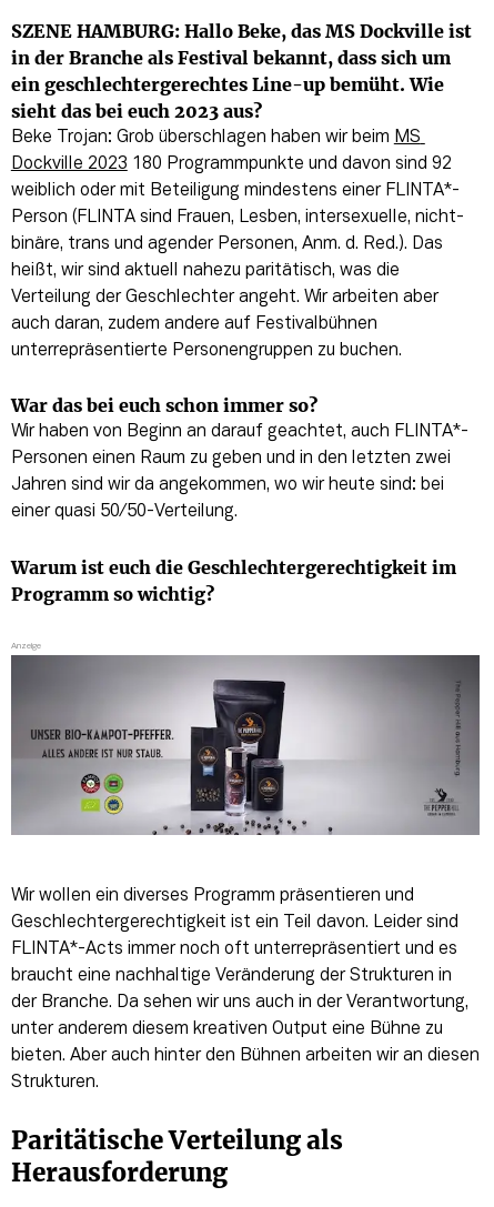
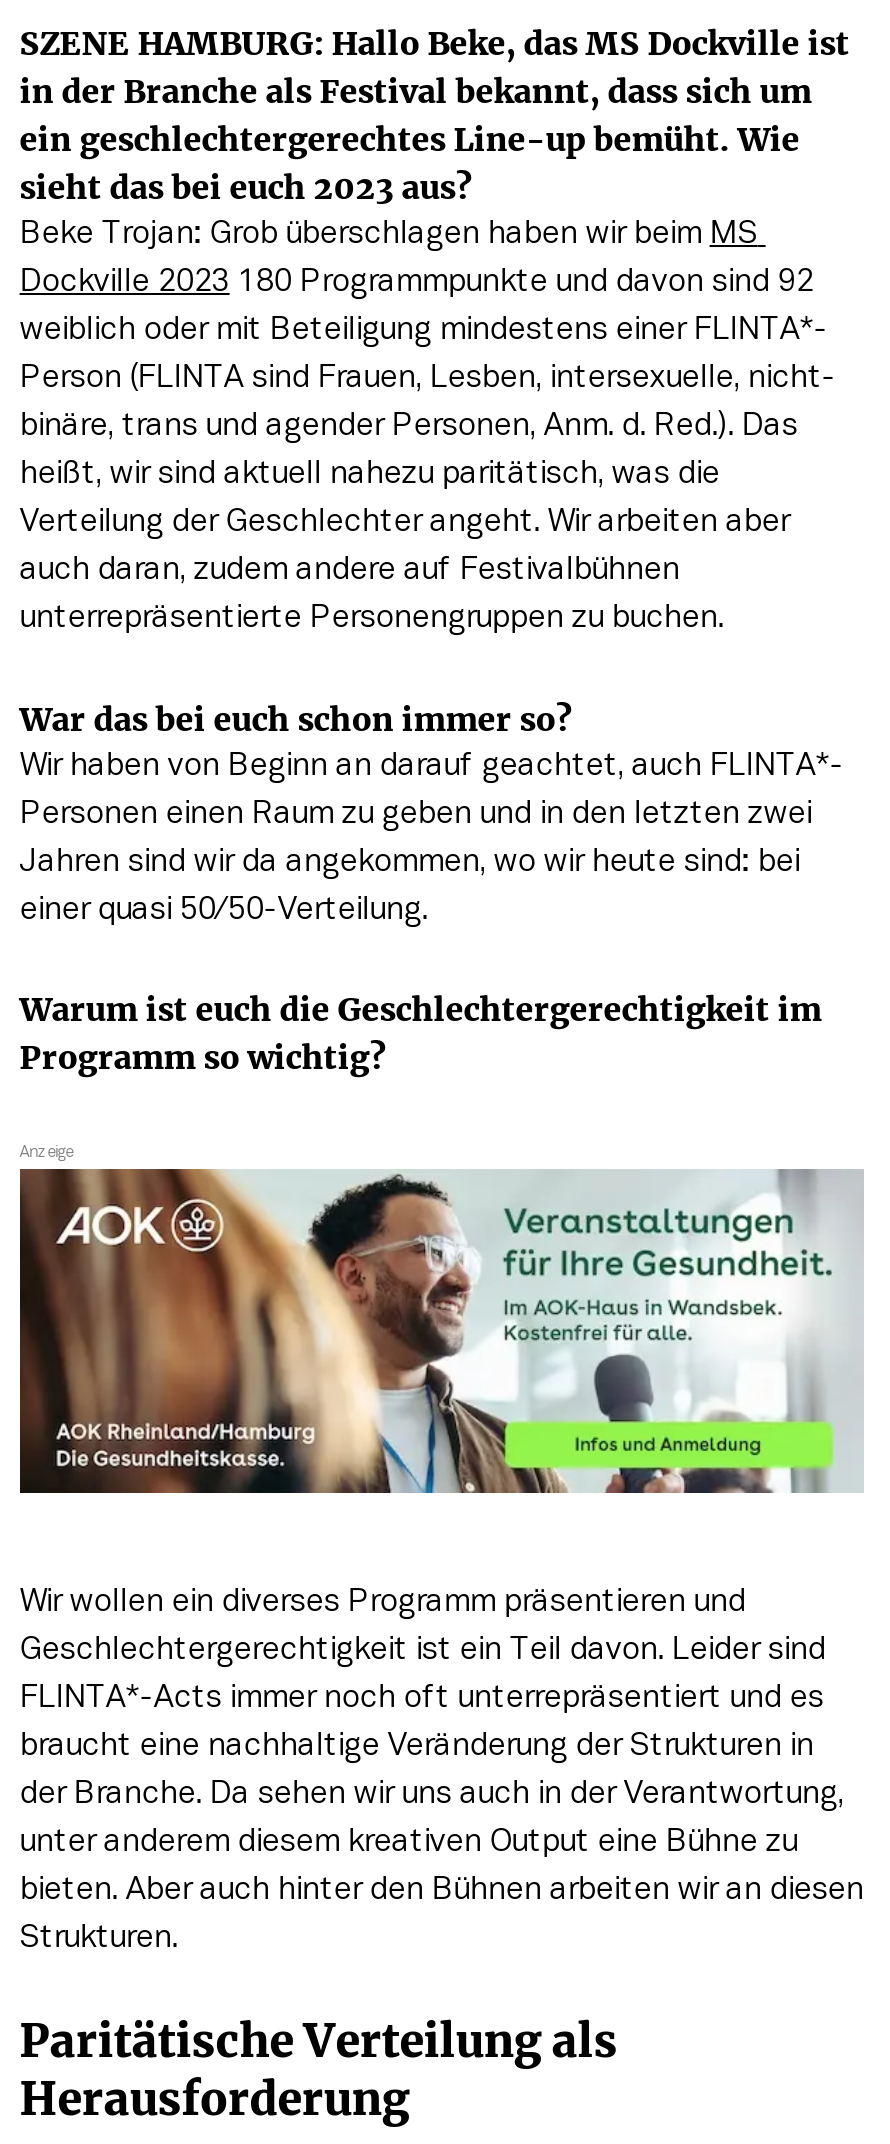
- [image]
+ [image]
